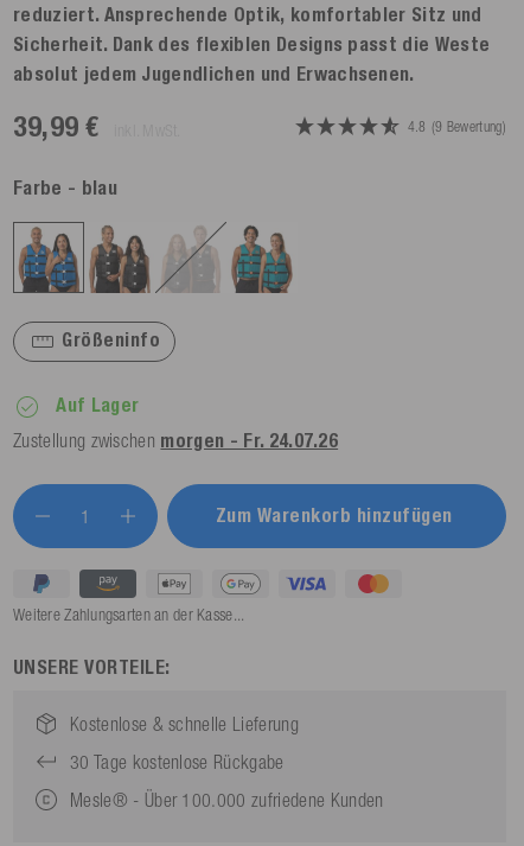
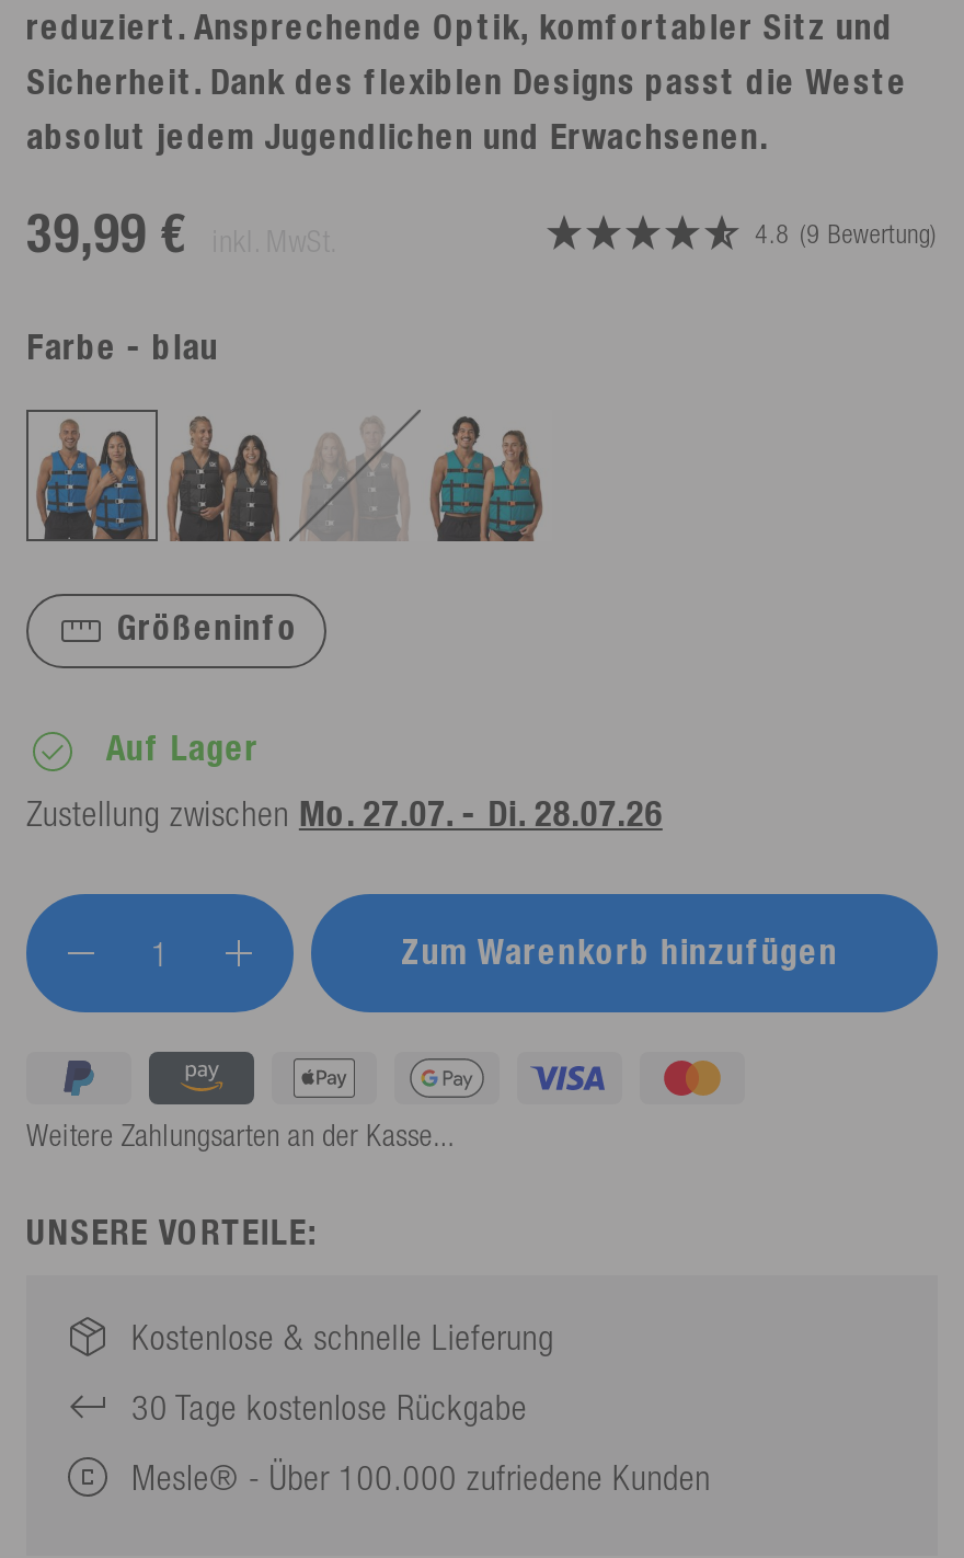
- Zustellung zwischen morgen - Fr. 24.07.26
+ Zustellung zwischen Mo. 27.07. - Di. 28.07.26
